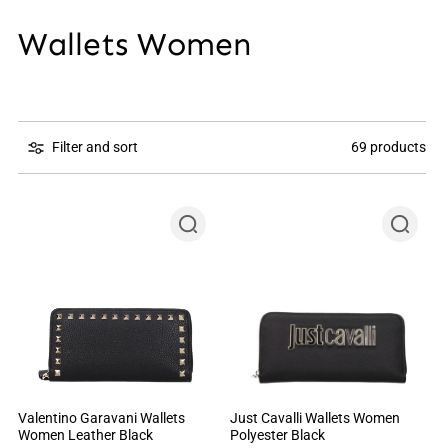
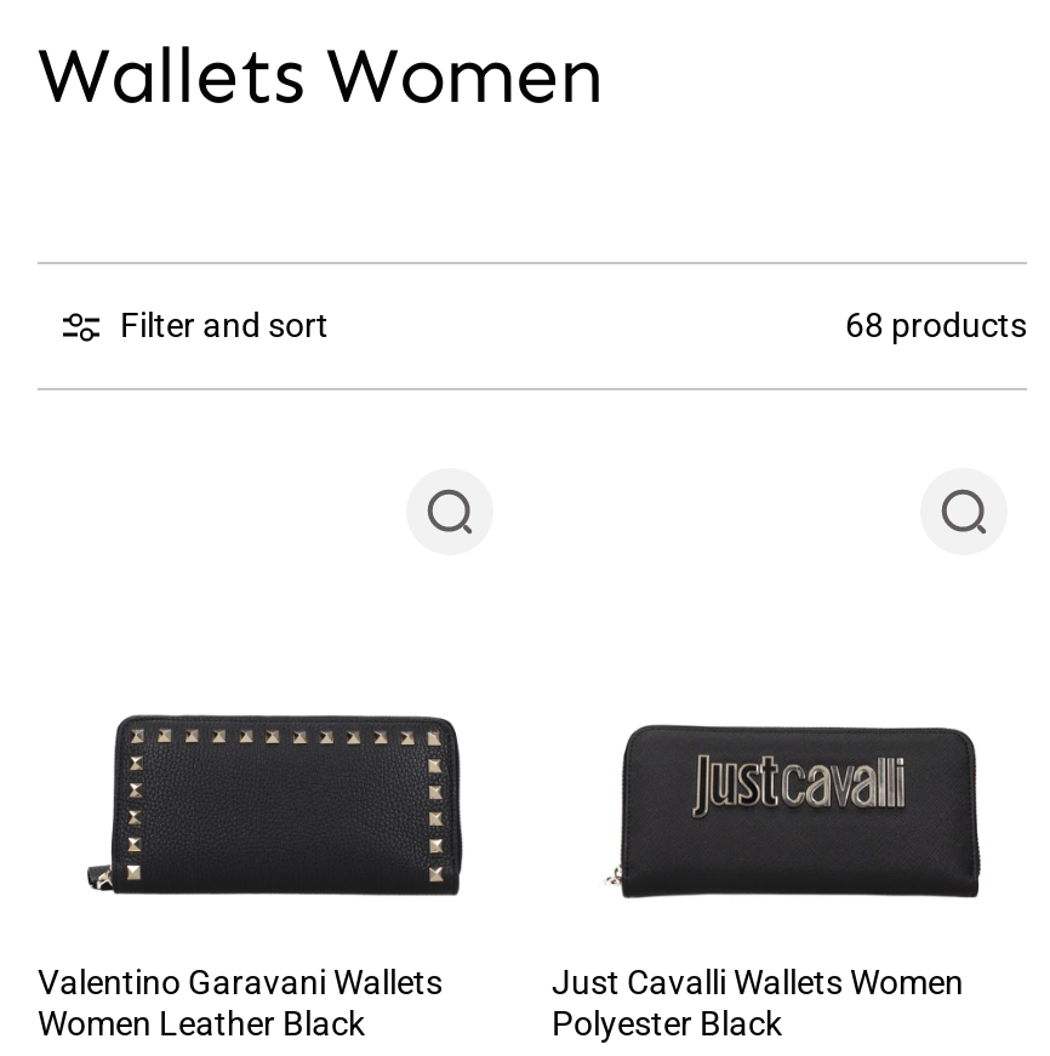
- 69 products
+ 68 products
